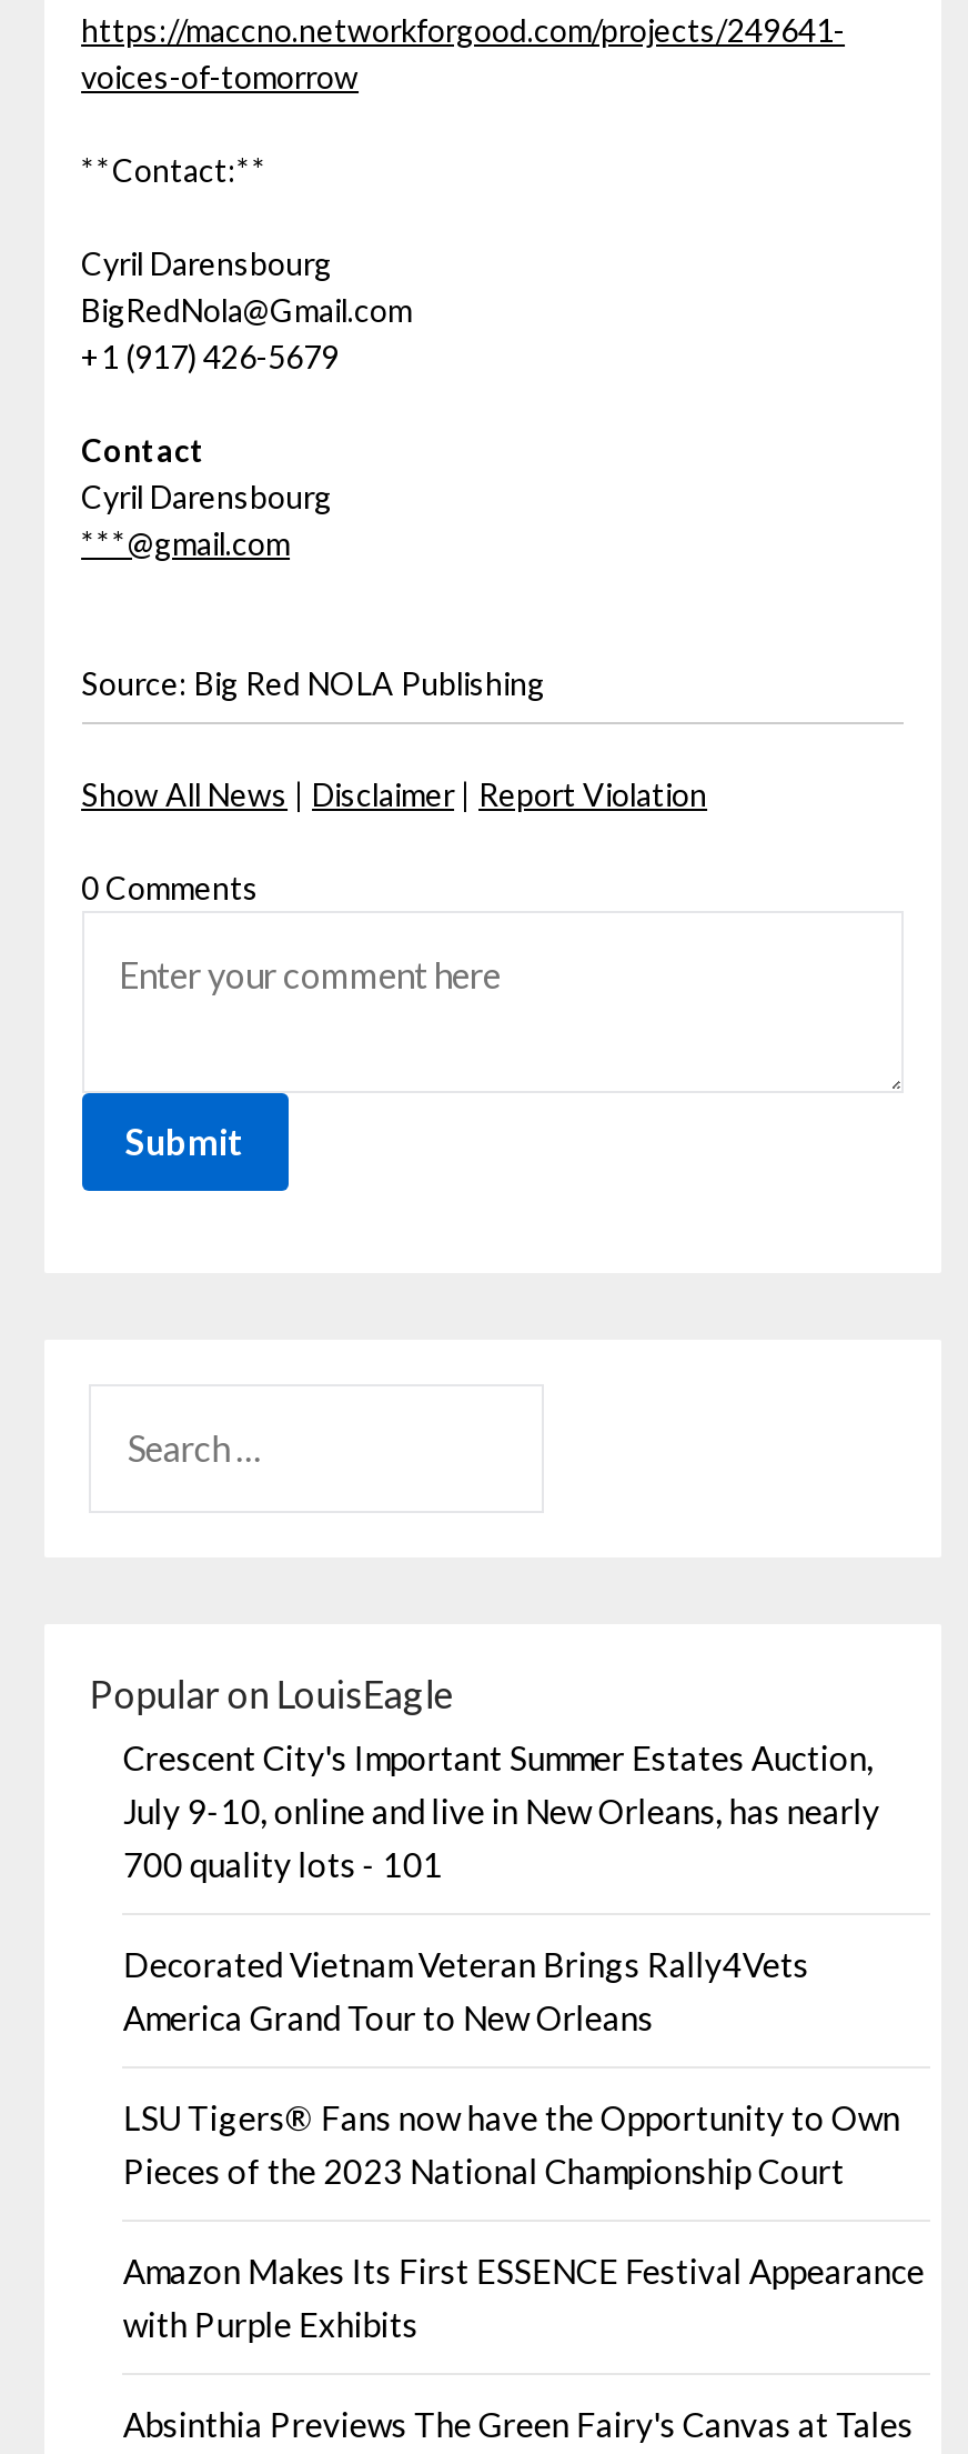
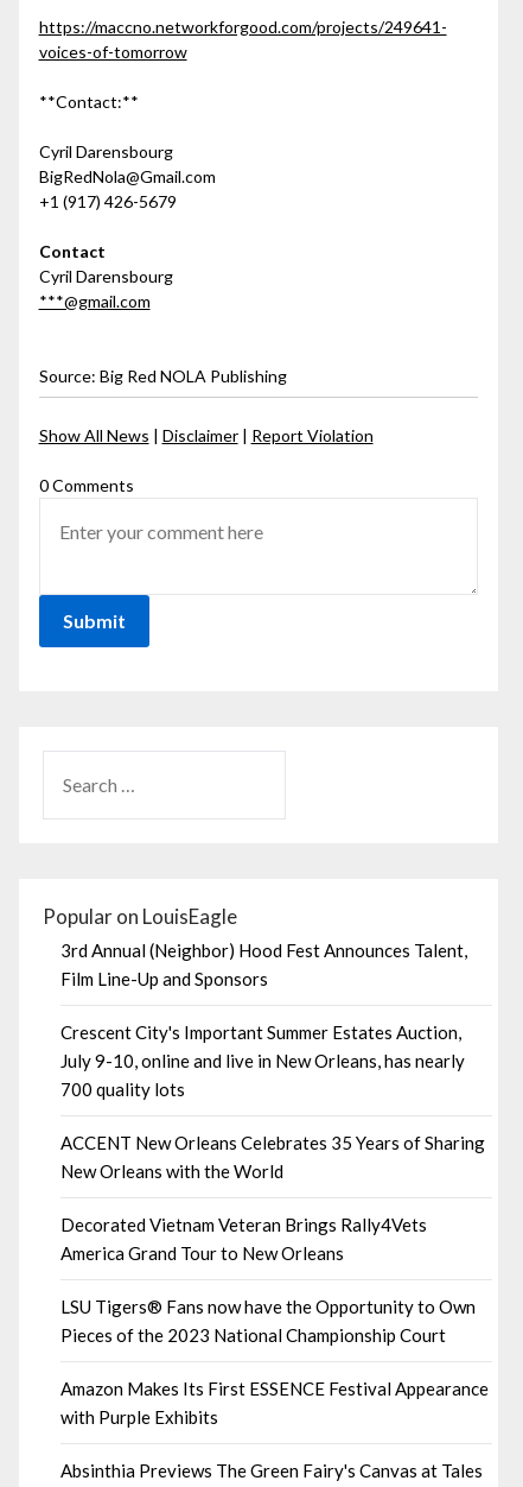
+ 3rd Annual (Neighbor) Hood Fest Announces Talent,
+ Film Line-Up and Sponsors

- 700 quality lots - 101
+ 700 quality lots
+ ACCENT New Orleans Celebrates 35 Years of Sharing
+ New Orleans with the World
